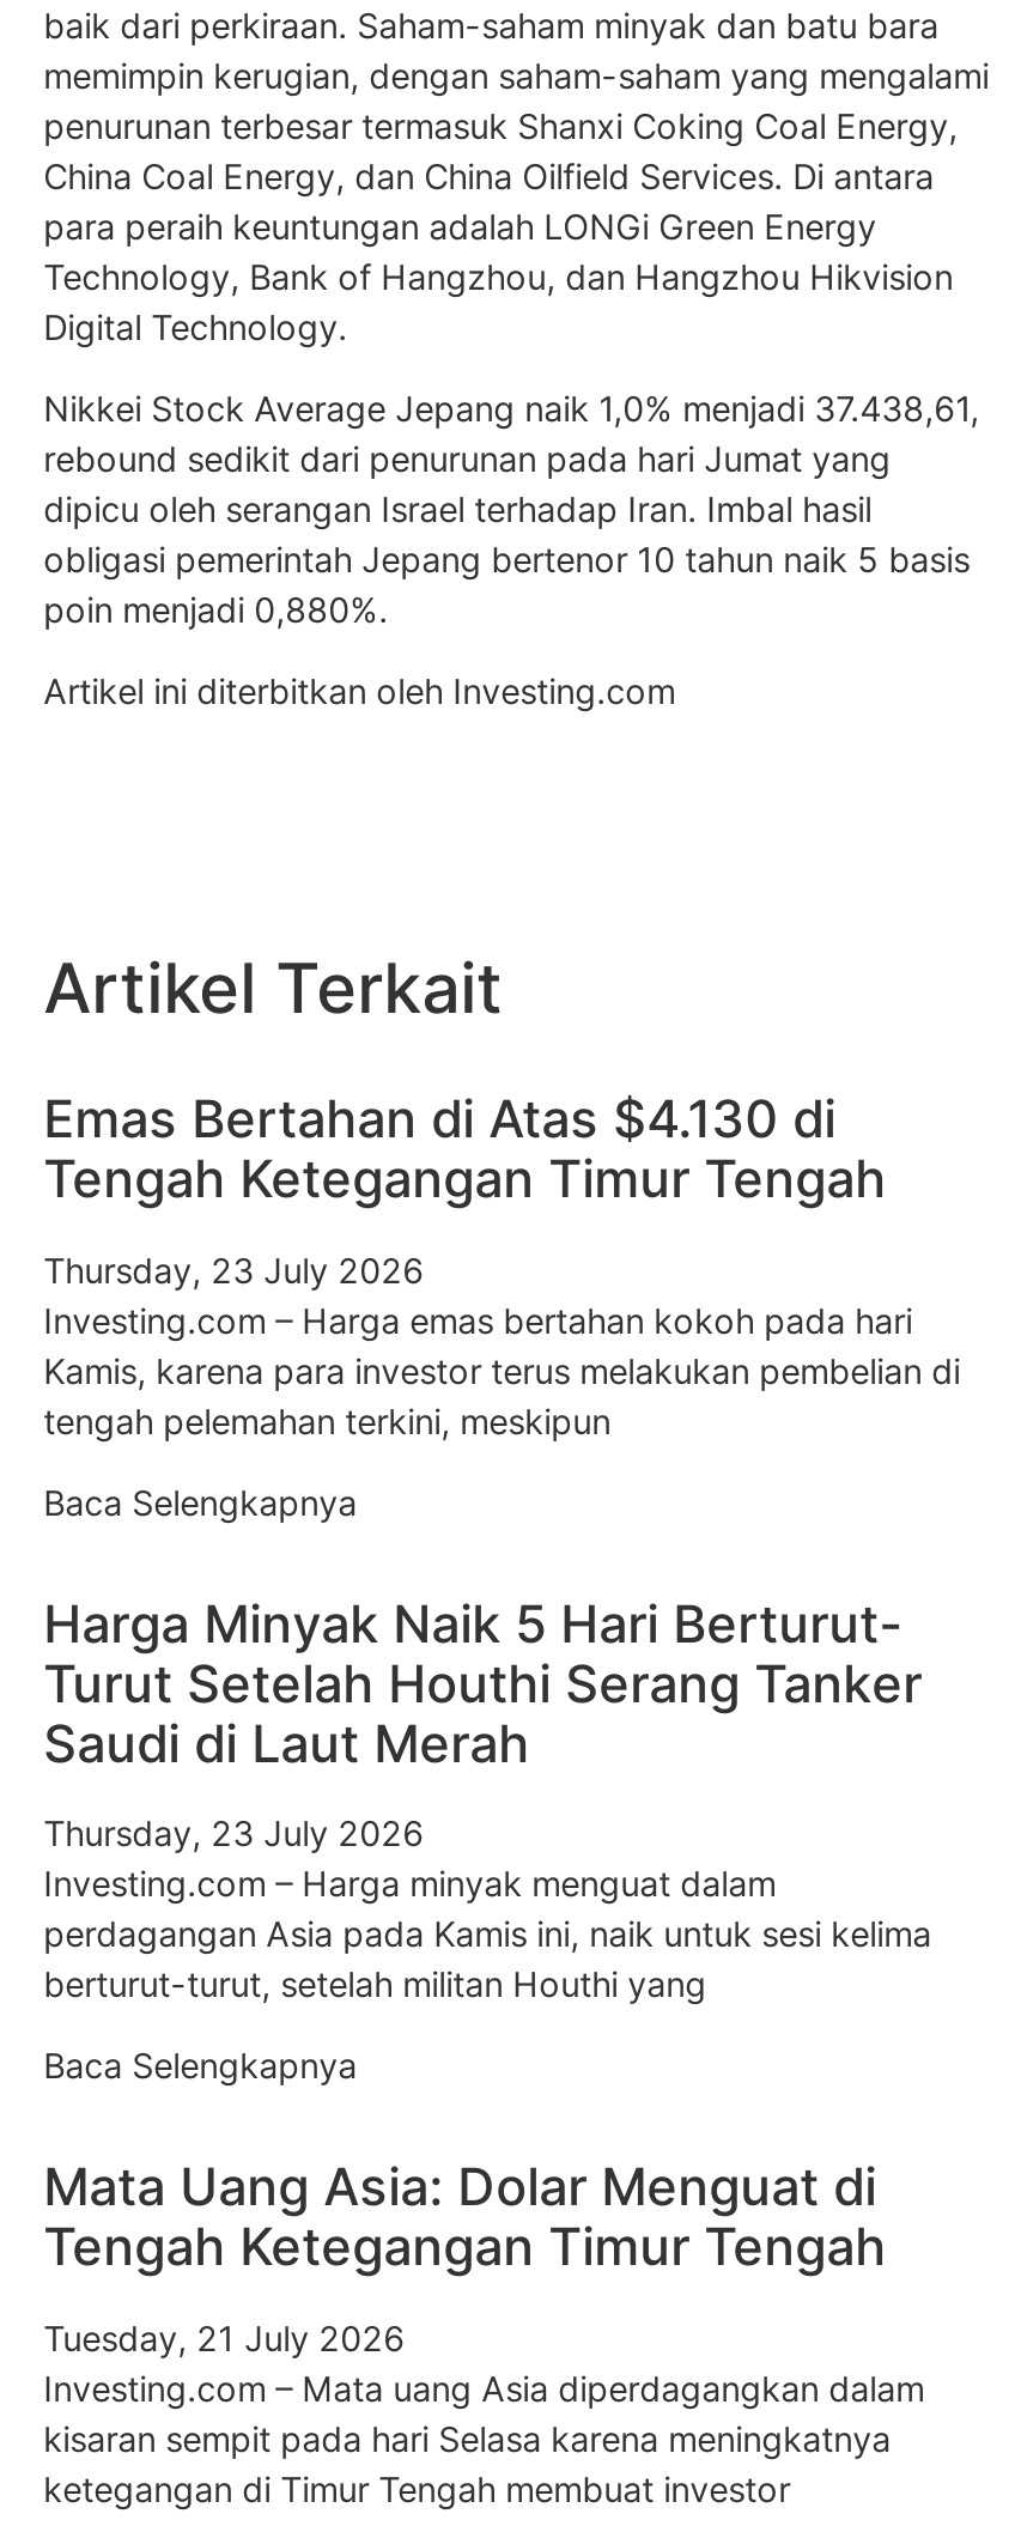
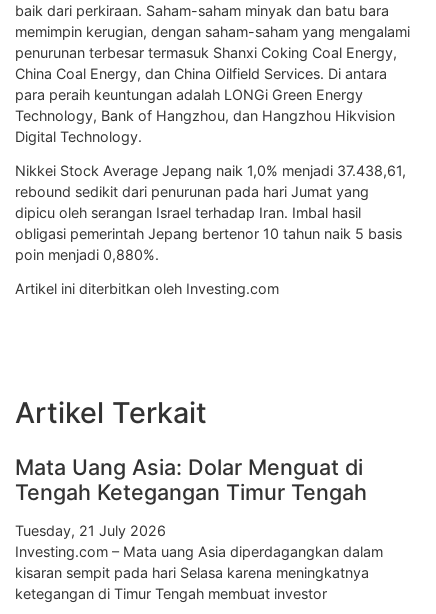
- Emas Bertahan di Atas $4.130 di
- Tengah Ketegangan Timur Tengah
- Thursday, 23 July 2026
- Investing.com – Harga emas bertahan kokoh pada hari
- Kamis, karena para investor terus melakukan pembelian di
- tengah pelemahan terkini, meskipun
- Baca Selengkapnya
- Harga Minyak Naik 5 Hari Berturut-
- Turut Setelah Houthi Serang Tanker
- Saudi di Laut Merah
- Thursday, 23 July 2026
- Investing.com – Harga minyak menguat dalam
- perdagangan Asia pada Kamis ini, naik untuk sesi kelima
- berturut-turut, setelah militan Houthi yang
- Baca Selengkapnya
